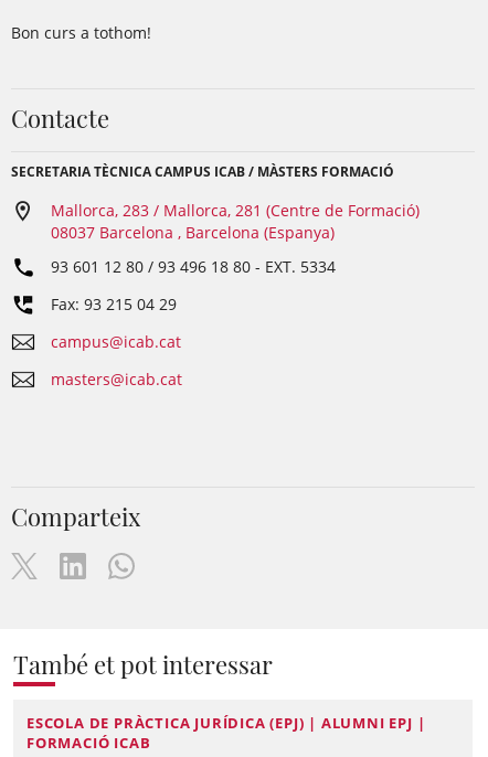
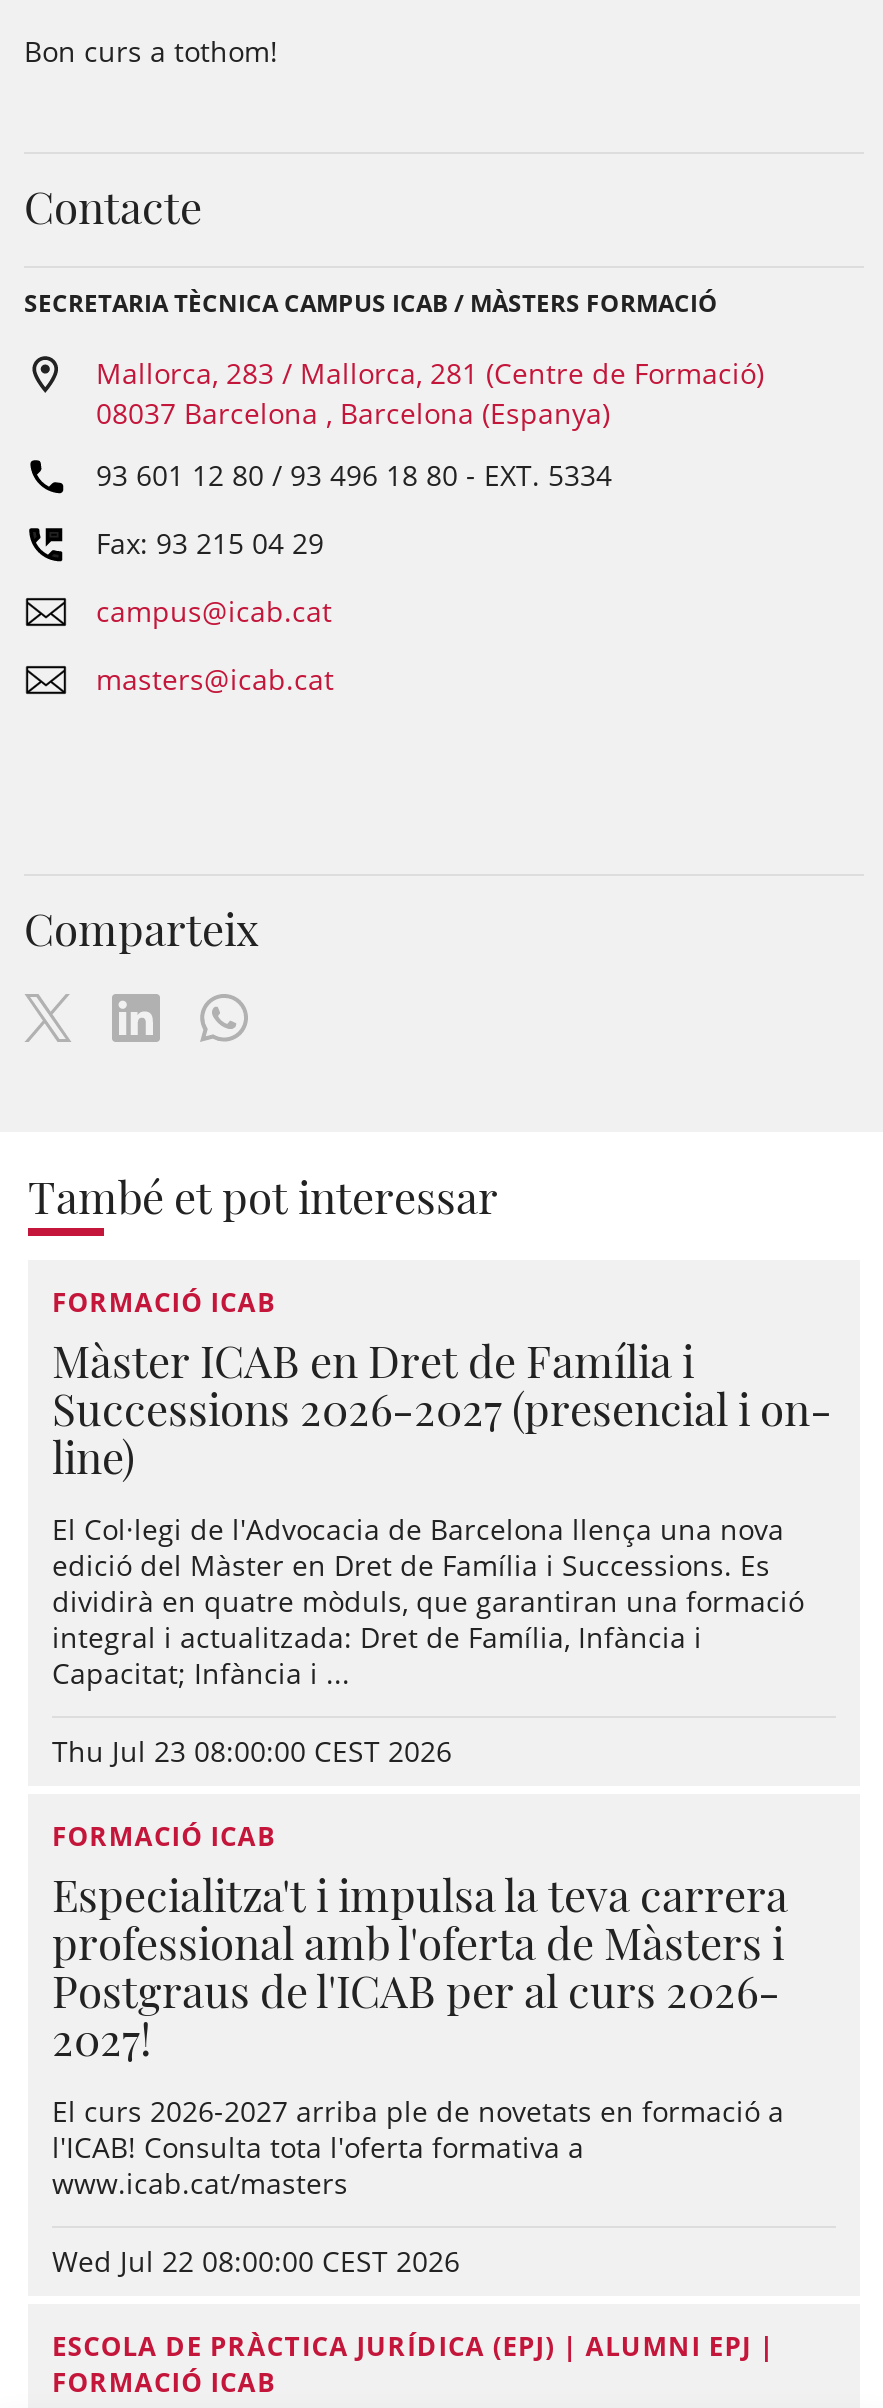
+ FORMACIÓ ICAB
+ Màster ICAB en Dret de Família i
+ Successions 2026-2027 (presencial i on-
+ line)
+ El Col·legi de l'Advocacia de Barcelona llença una nova
+ edició del Màster en Dret de Família i Successions. Es
+ dividirà en quatre mòduls, que garantiran una formació
+ integral i actualitzada: Dret de Família, Infància i
+ Capacitat; Infància i ...
+ Thu Jul 23 08:00:00 CEST 2026
+ FORMACIÓ ICAB
+ Especialitza't i impulsa la teva carrera
+ professional amb l'oferta de Màsters i
+ Postgraus de l'ICAB per al curs 2026-
+ 2027!
+ El curs 2026-2027 arriba ple de novetats en formació a
+ l'ICAB! Consulta tota l'oferta formativa a
+ www.icab.cat/masters
+ Wed Jul 22 08:00:00 CEST 2026
